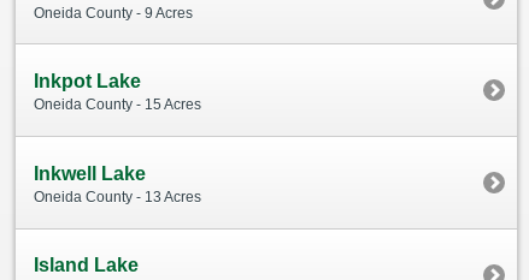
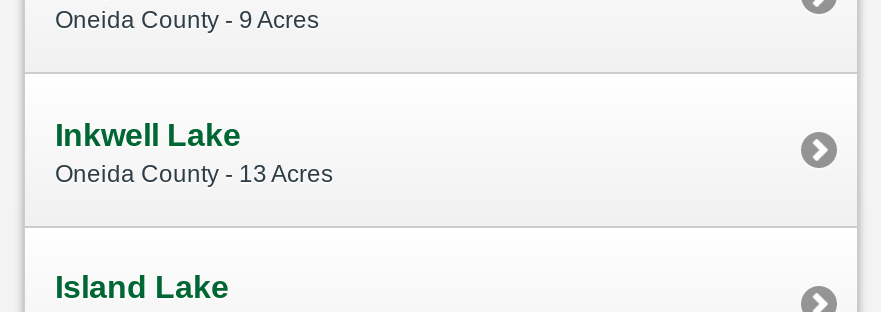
- Inkpot Lake
- Oneida County - 15 Acres
